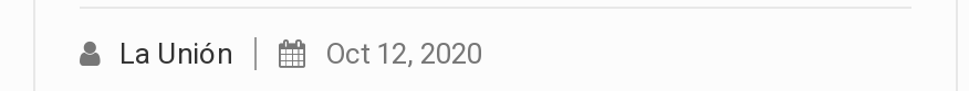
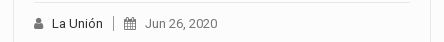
- Oct 12, 2020
+ Jun 26, 2020
